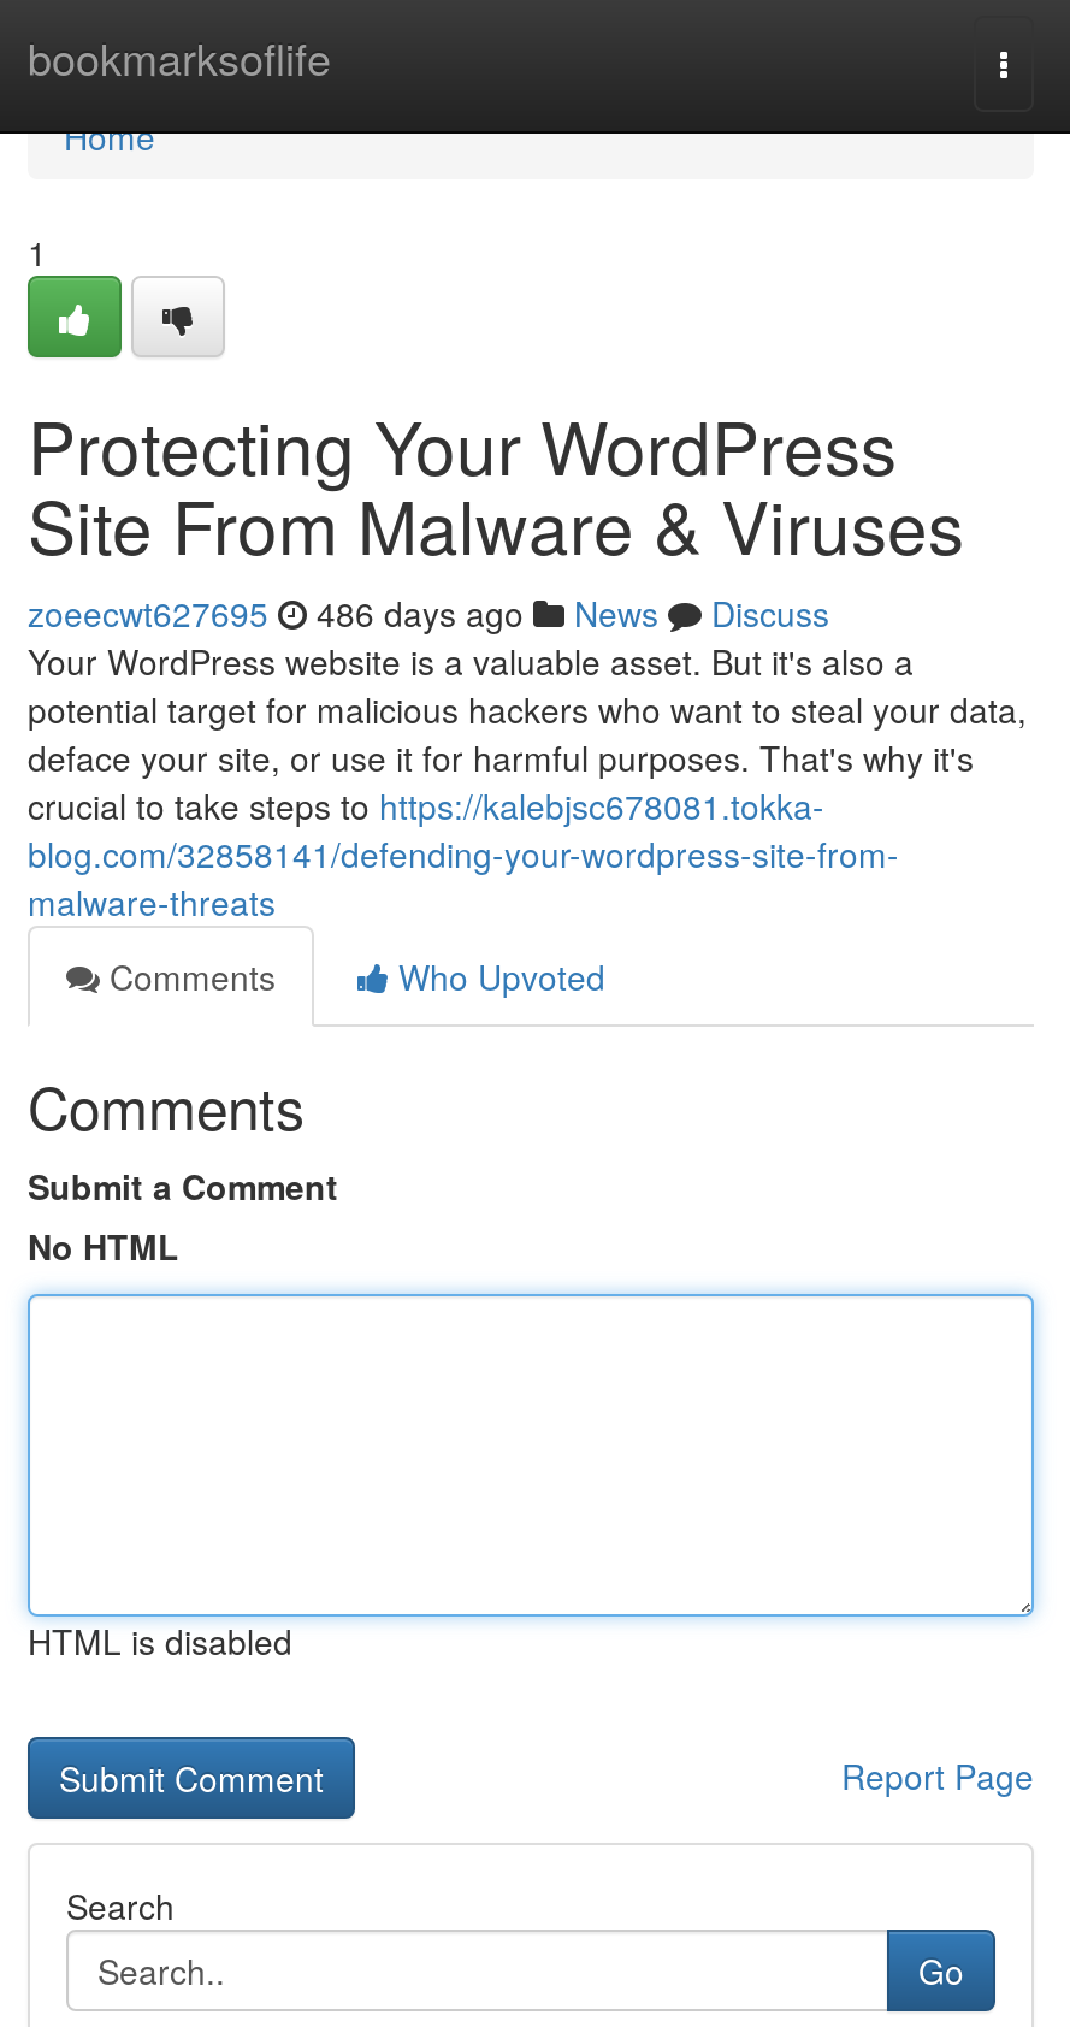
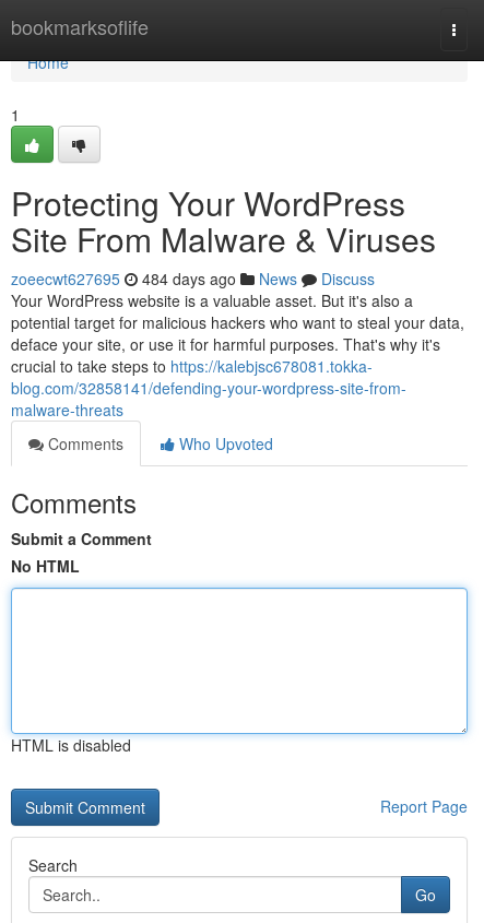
- zoeecwt627695 486 days ago News Discuss
+ zoeecwt627695 484 days ago News Discuss
